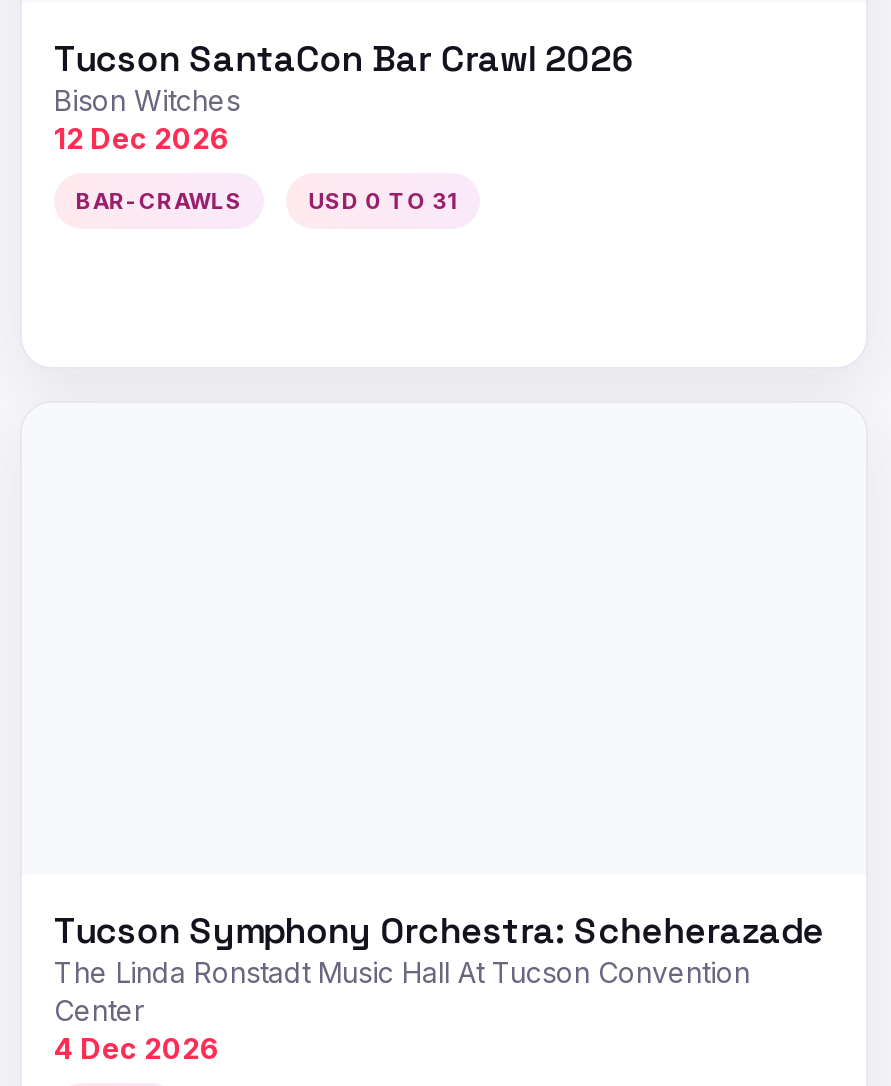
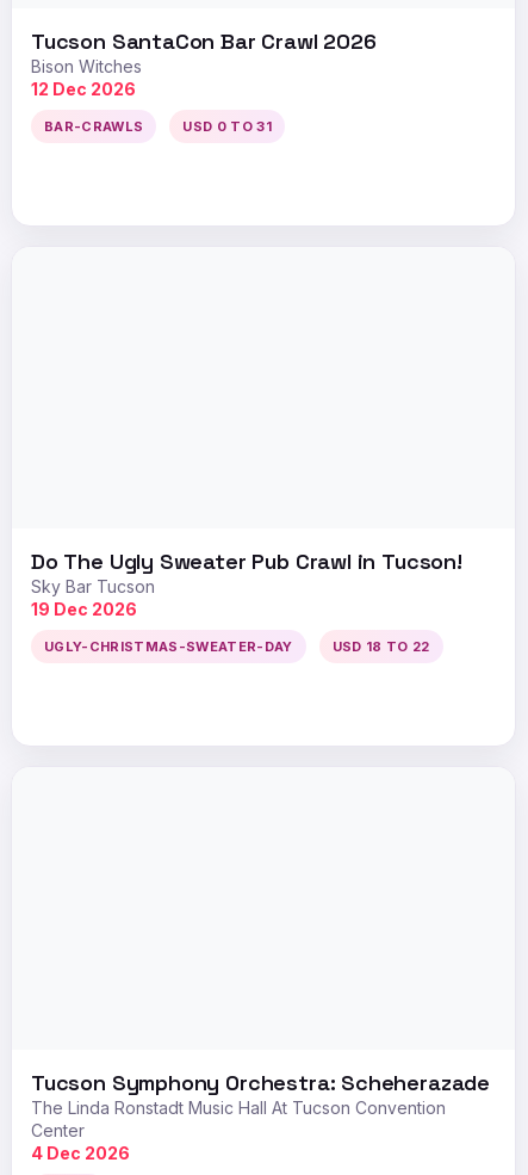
+ Do The Ugly Sweater Pub Crawl in Tucson!
+ Sky Bar Tucson
+ 19 Dec 2026
+ UGLY-CHRISTMAS-SWEATER-DAY
+ USD 18 TO 22
